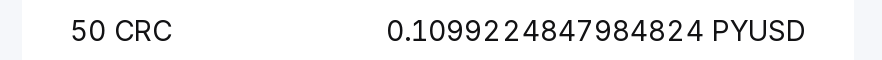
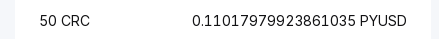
- 0.1099224847984824 PYUSD
+ 0.11017979923861035 PYUSD
